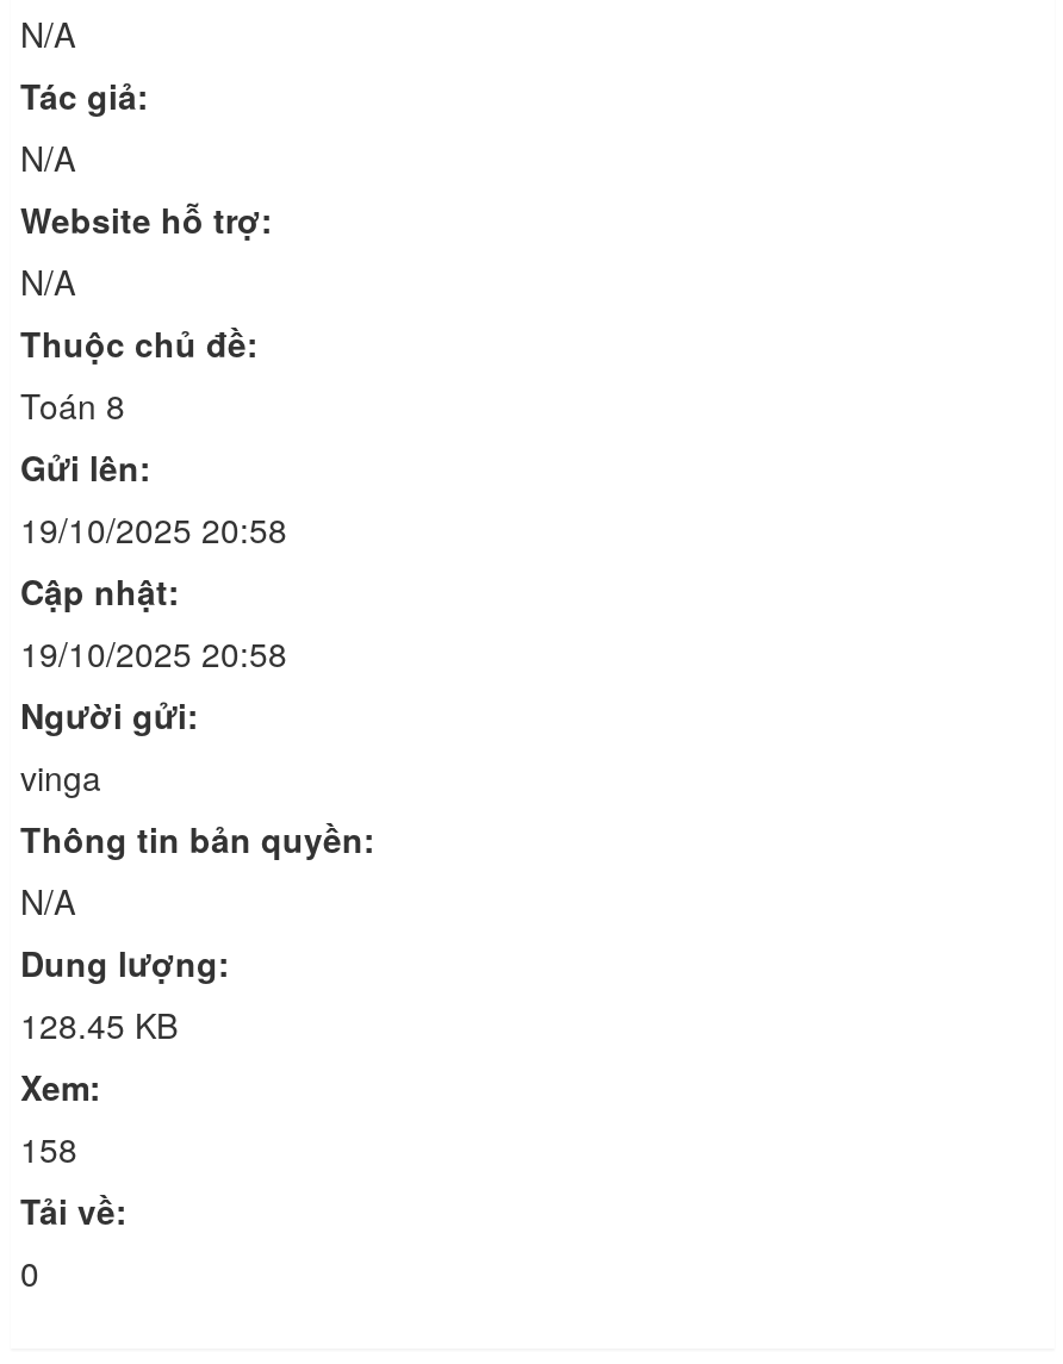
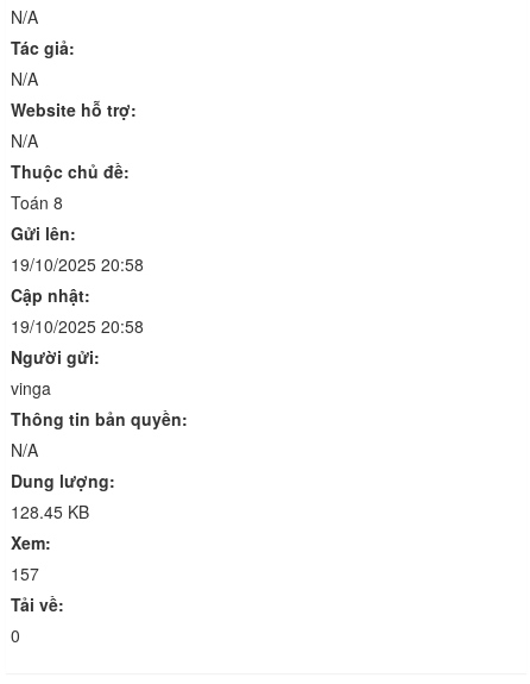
- 158
+ 157
